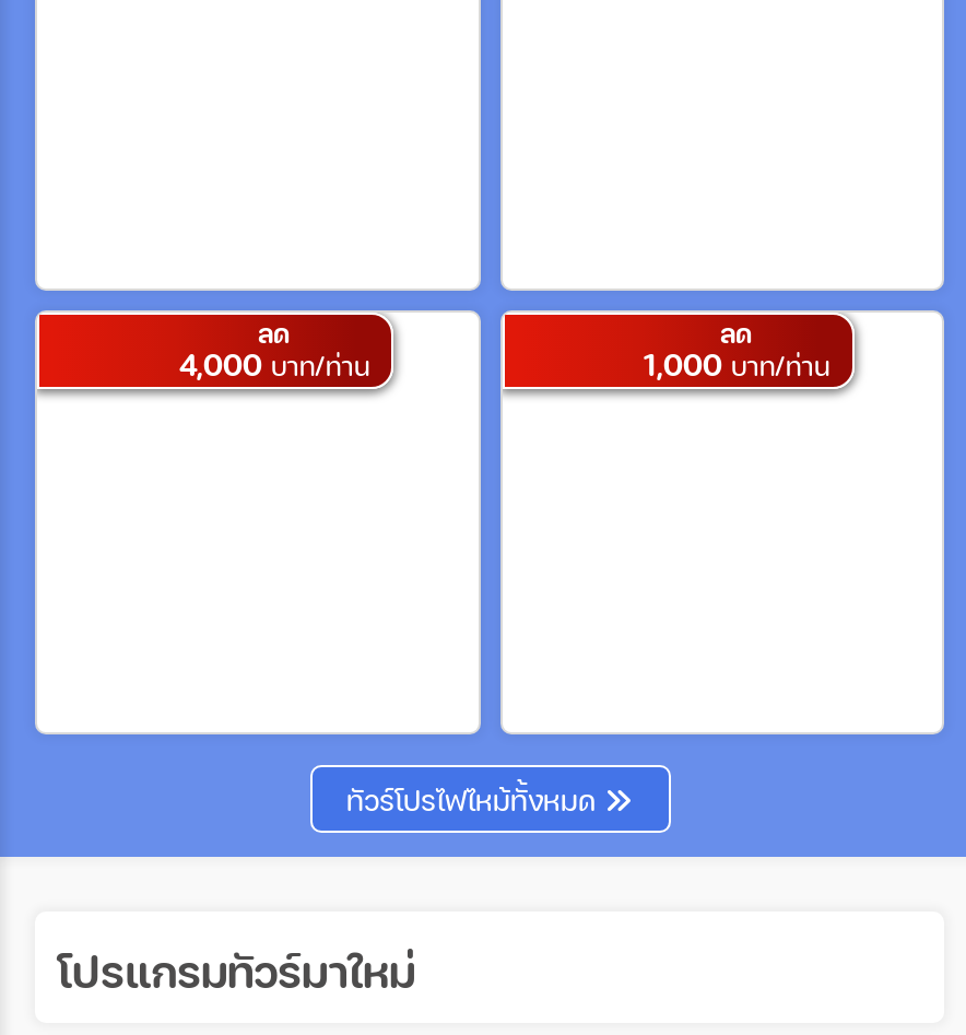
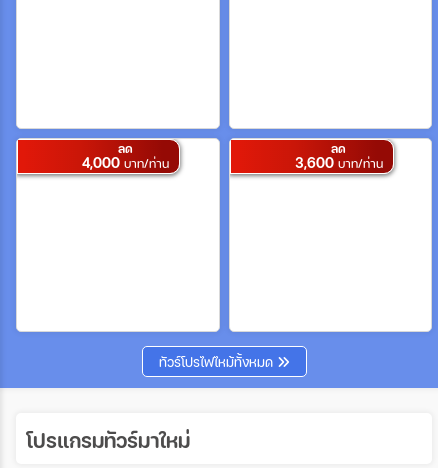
- 1,000บาท/ท่าน
+ 3,600บาท/ท่าน
